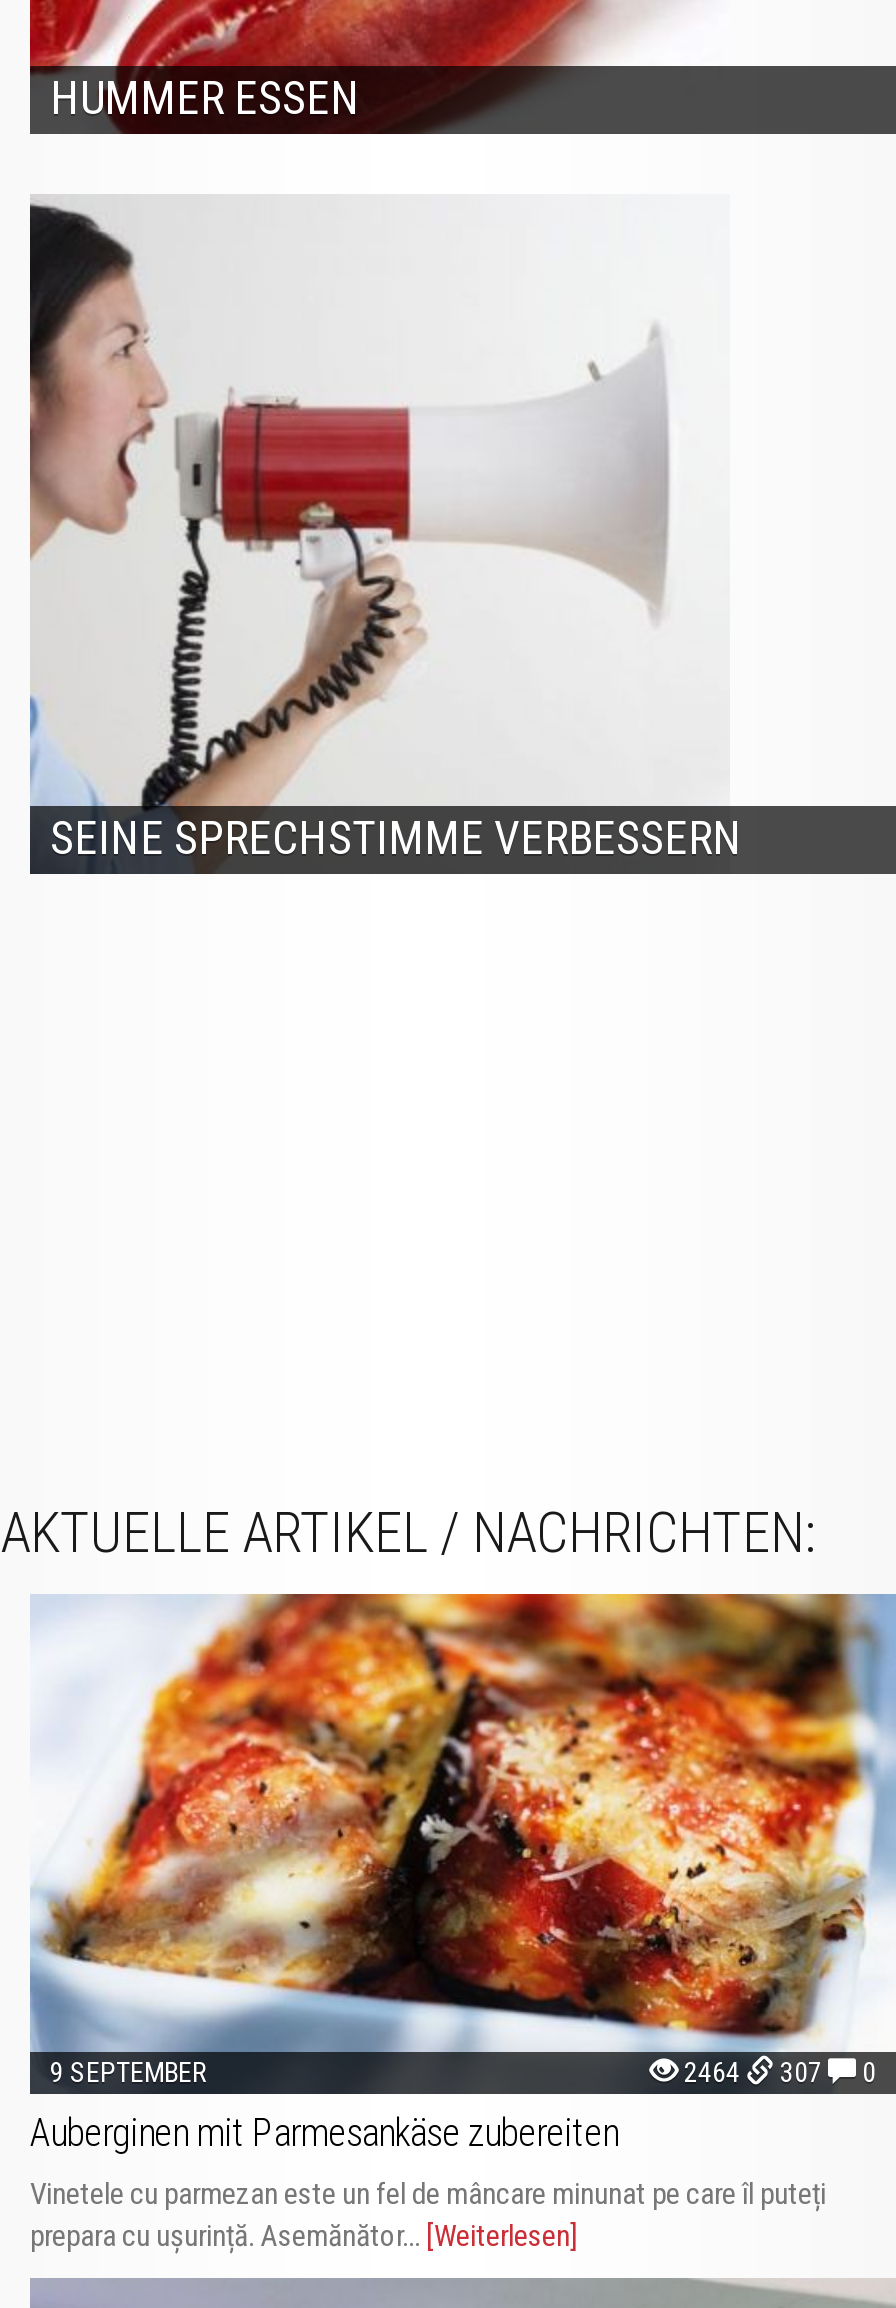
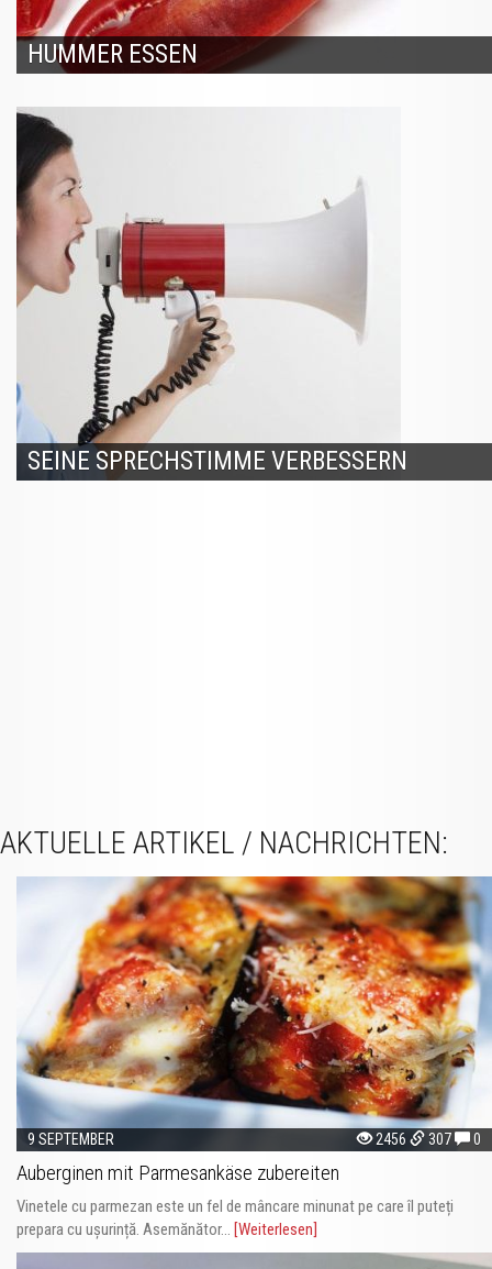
- 2464 307 0
+ 2456 307 0
